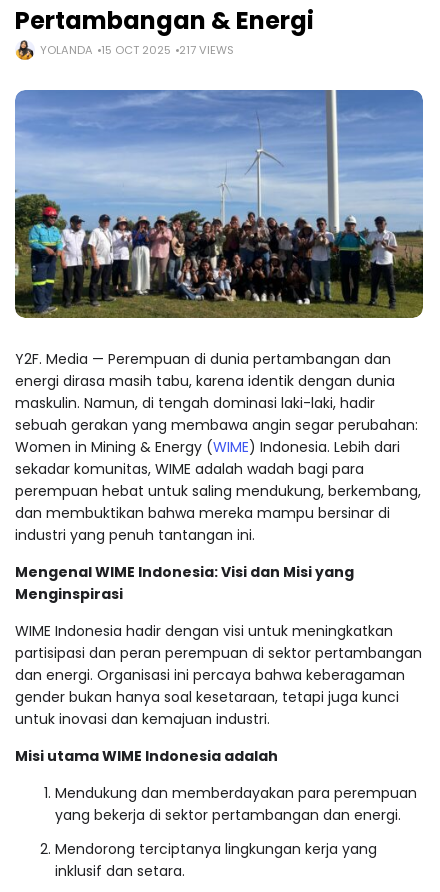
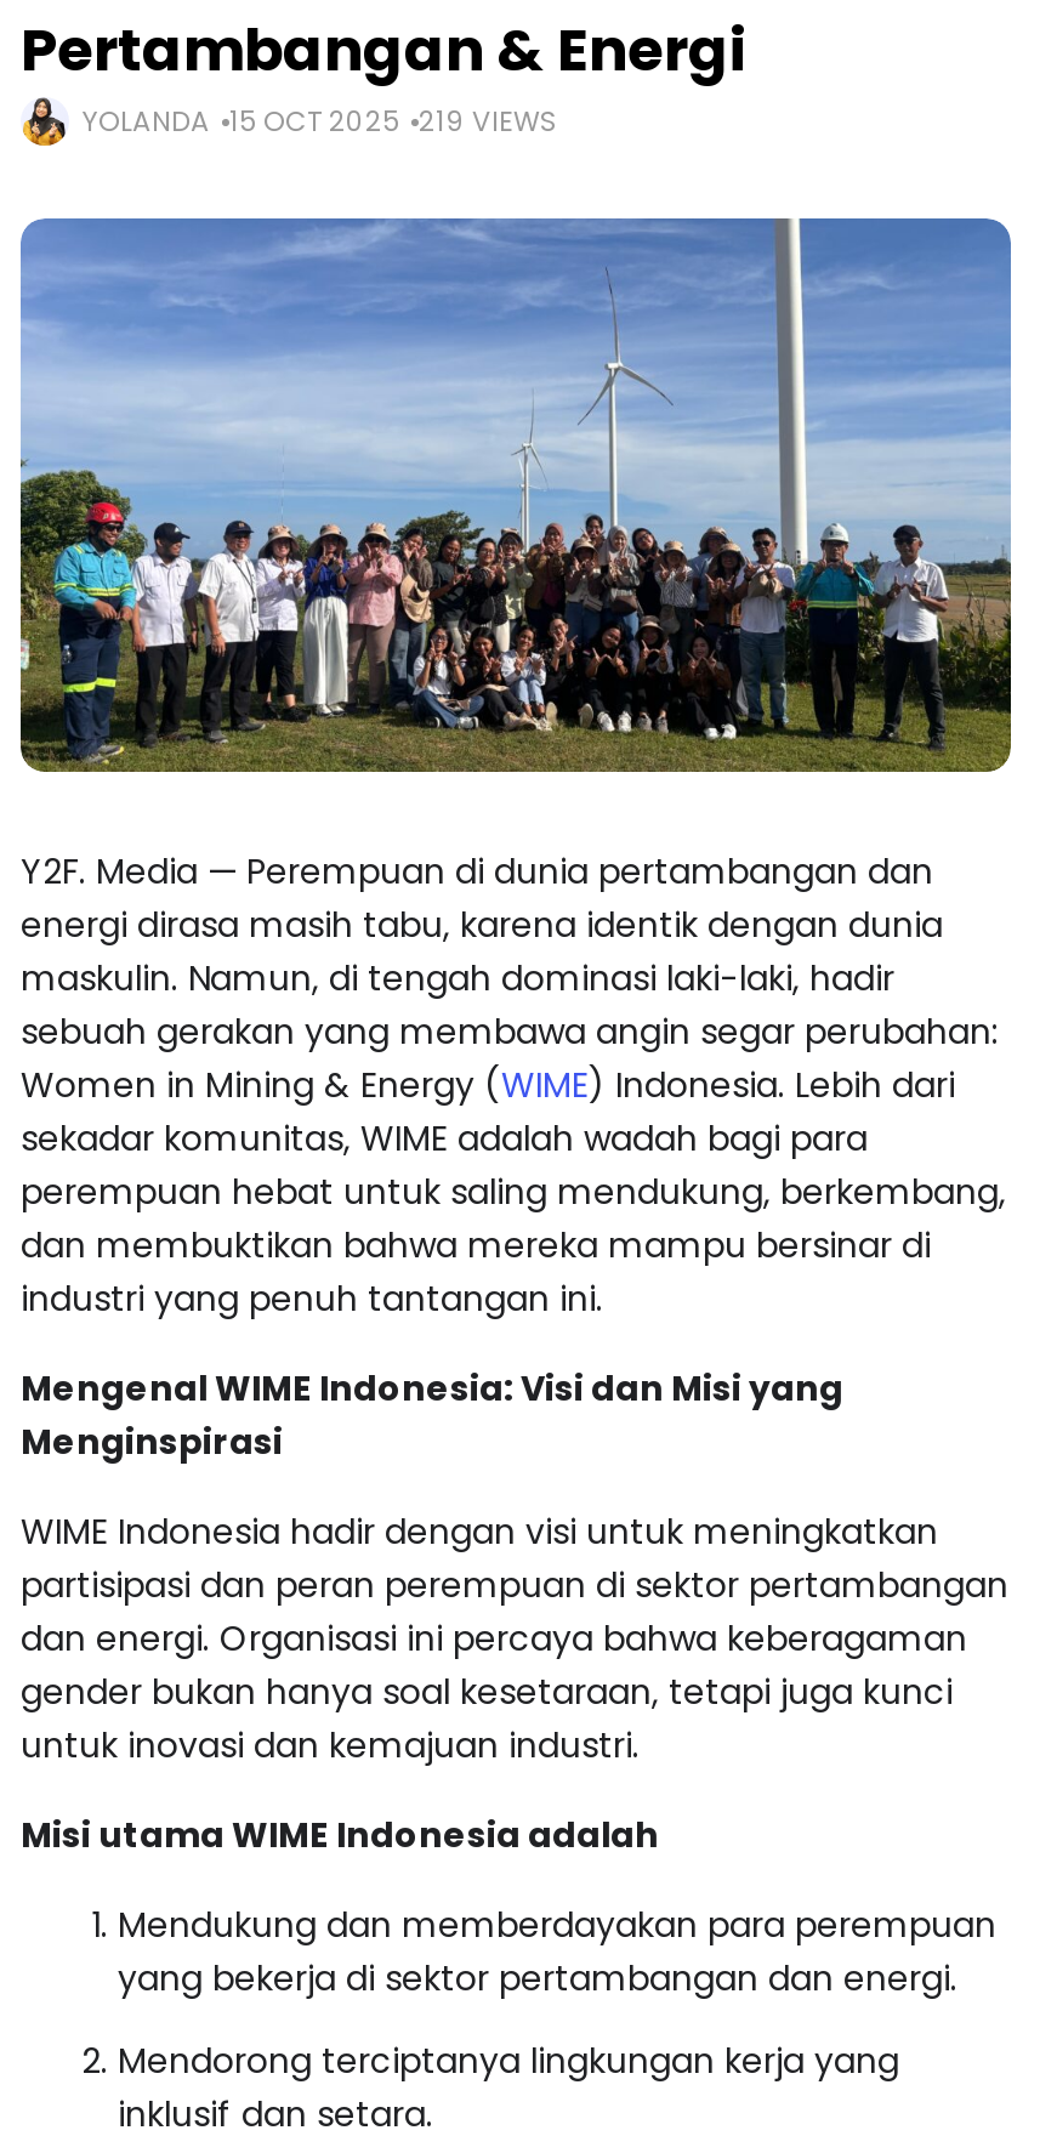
- YOLANDA 15 OCT 2025 217 VIEWS
+ YOLANDA 15 OCT 2025 219 VIEWS
